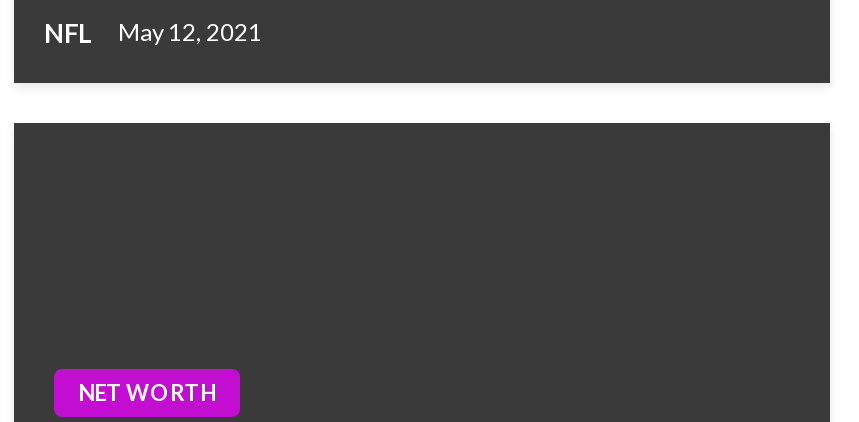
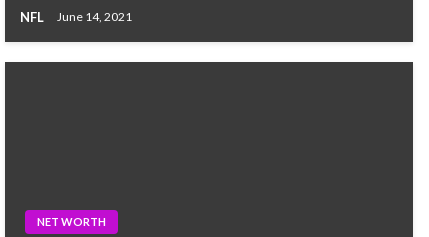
- NFL May 12, 2021
+ NFL June 14, 2021
